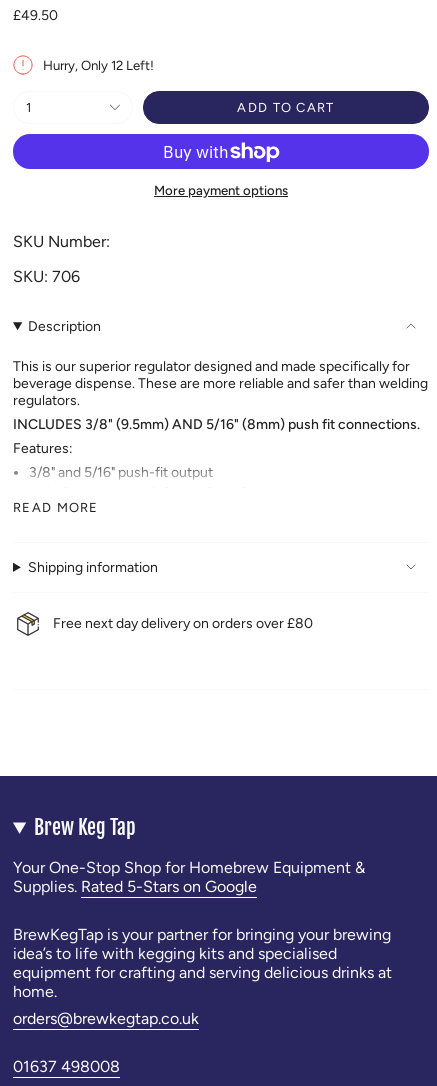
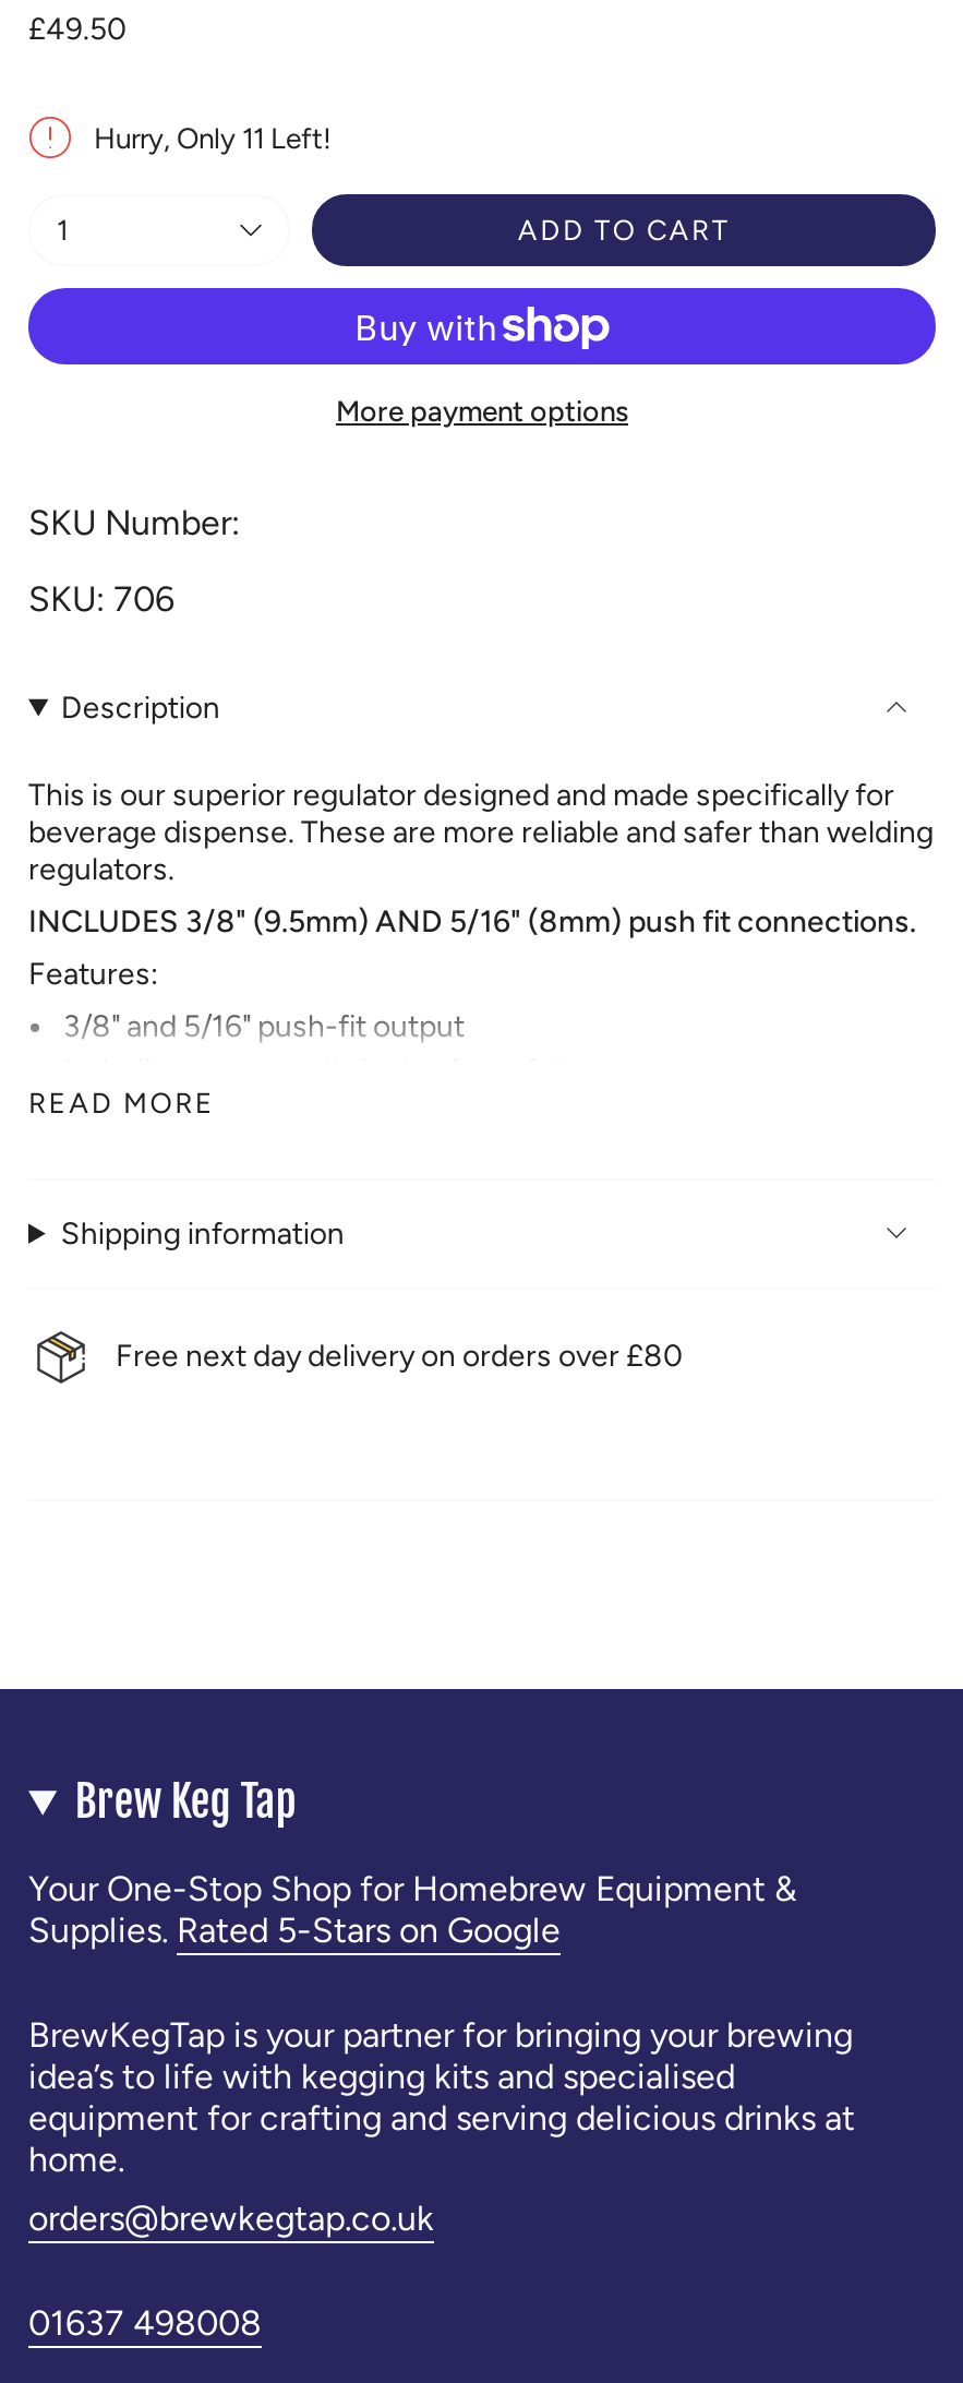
- Hurry, Only 12 Left!
+ Hurry, Only 11 Left!
